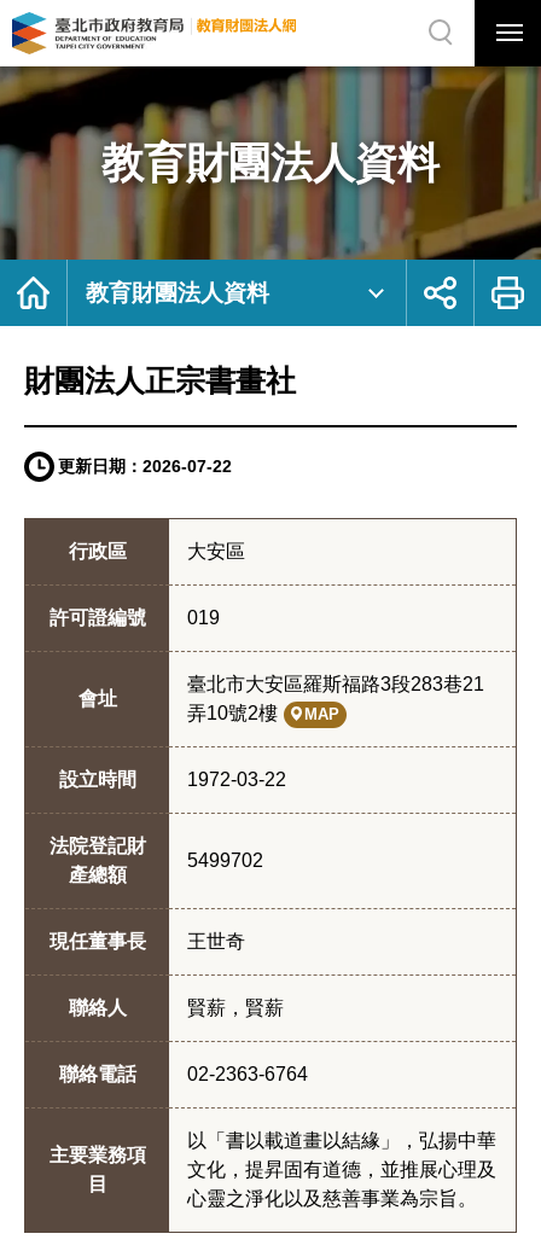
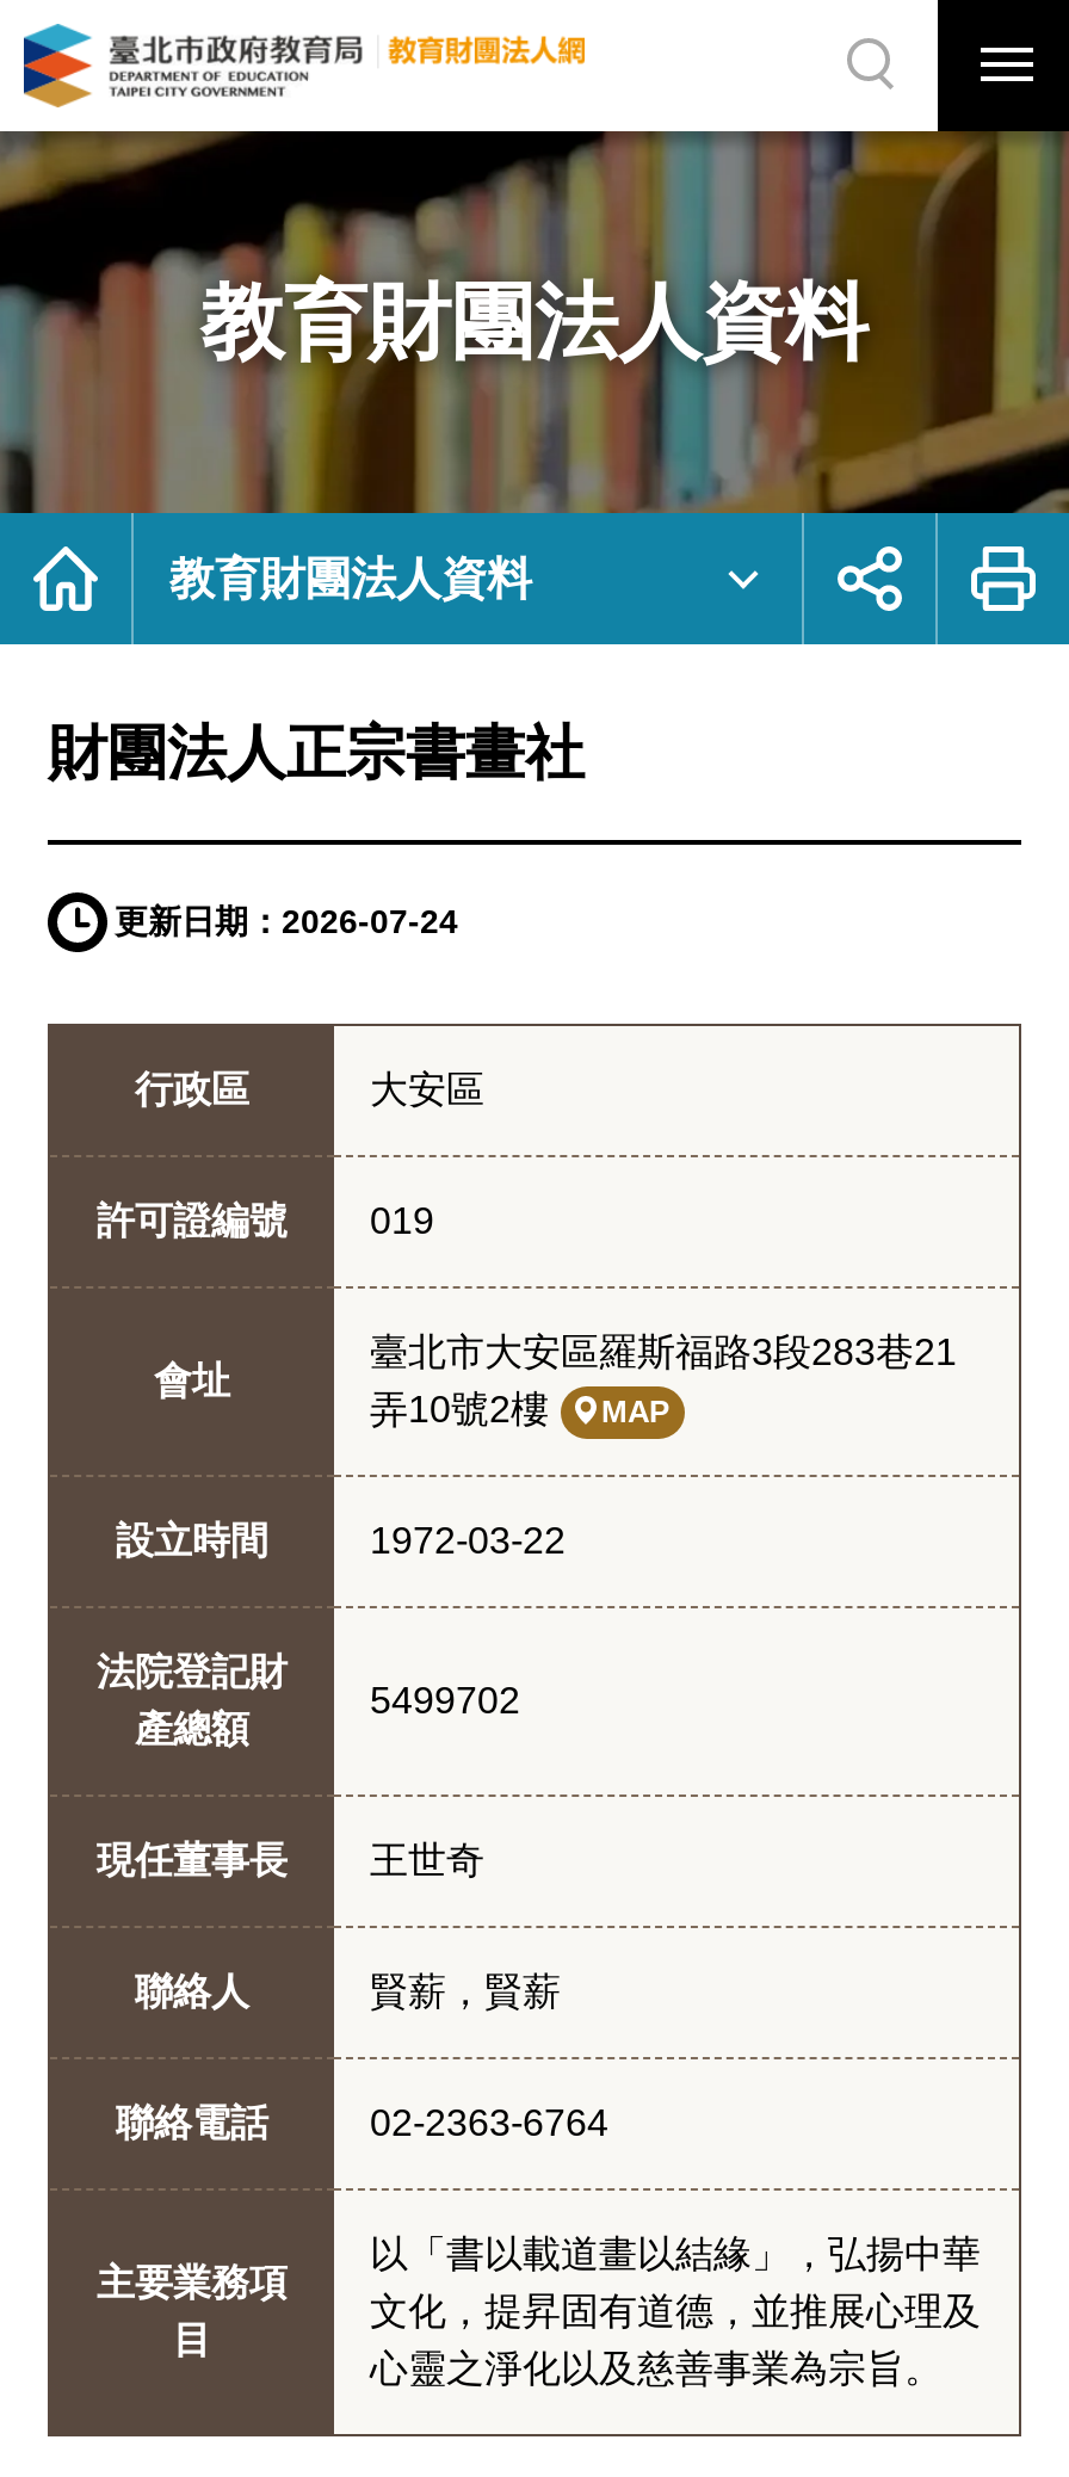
- 更新日期：2026-07-22
+ 更新日期：2026-07-24
